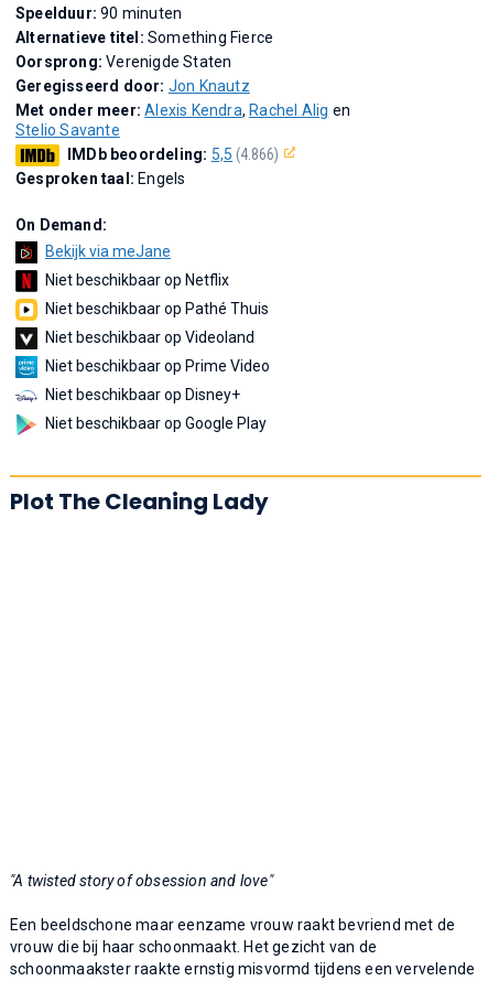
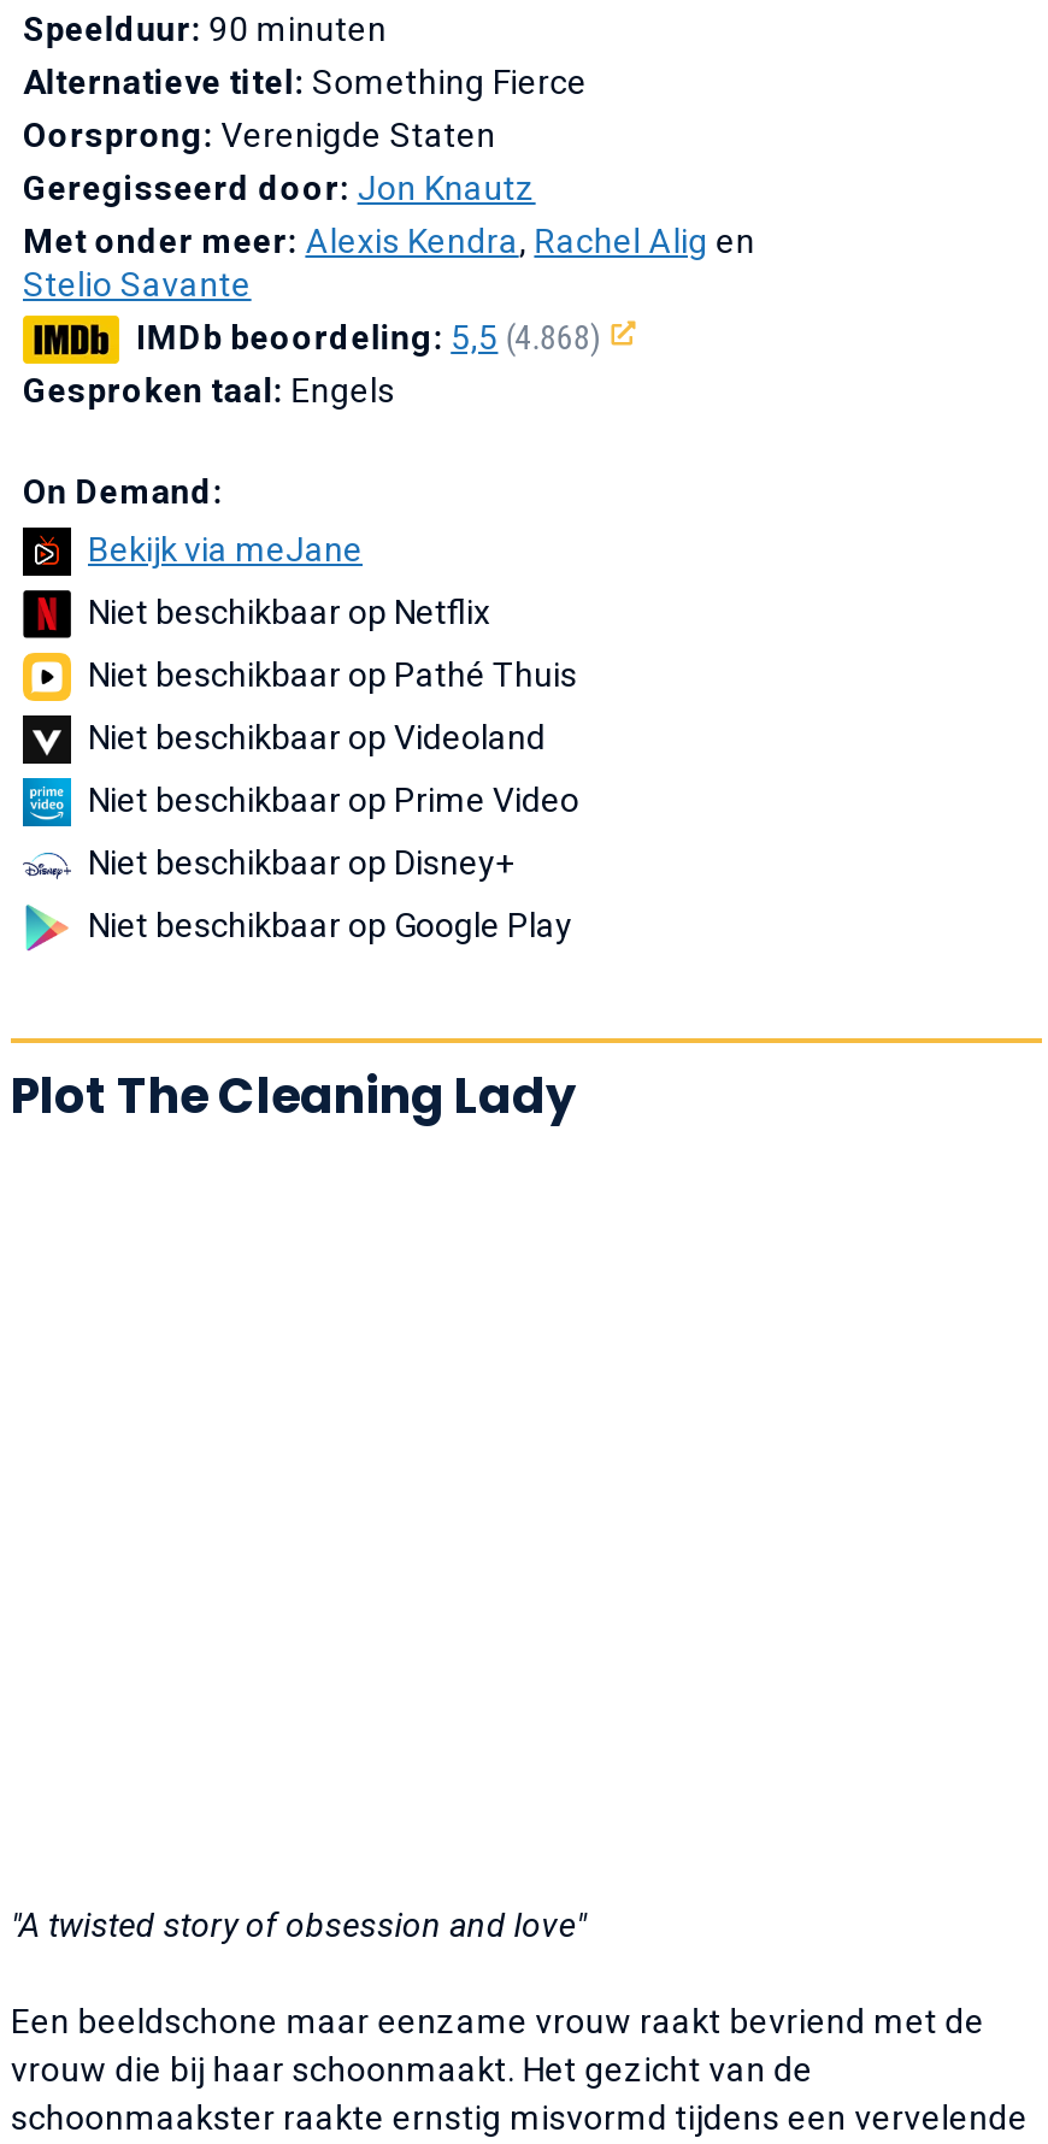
- IMDb beoordeling: 5,5 (4.866)
+ IMDb beoordeling: 5,5 (4.868)
